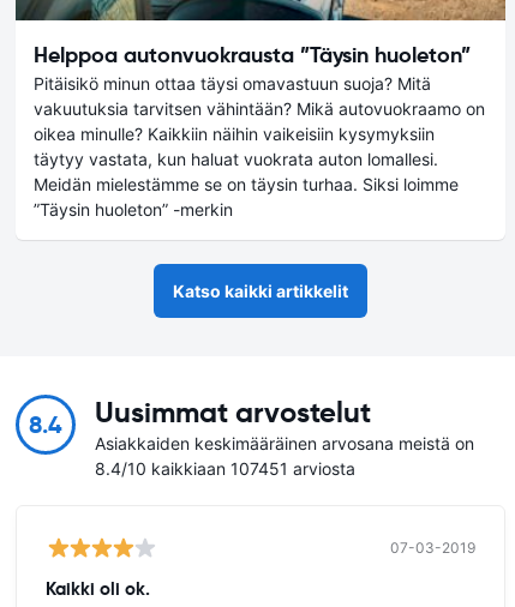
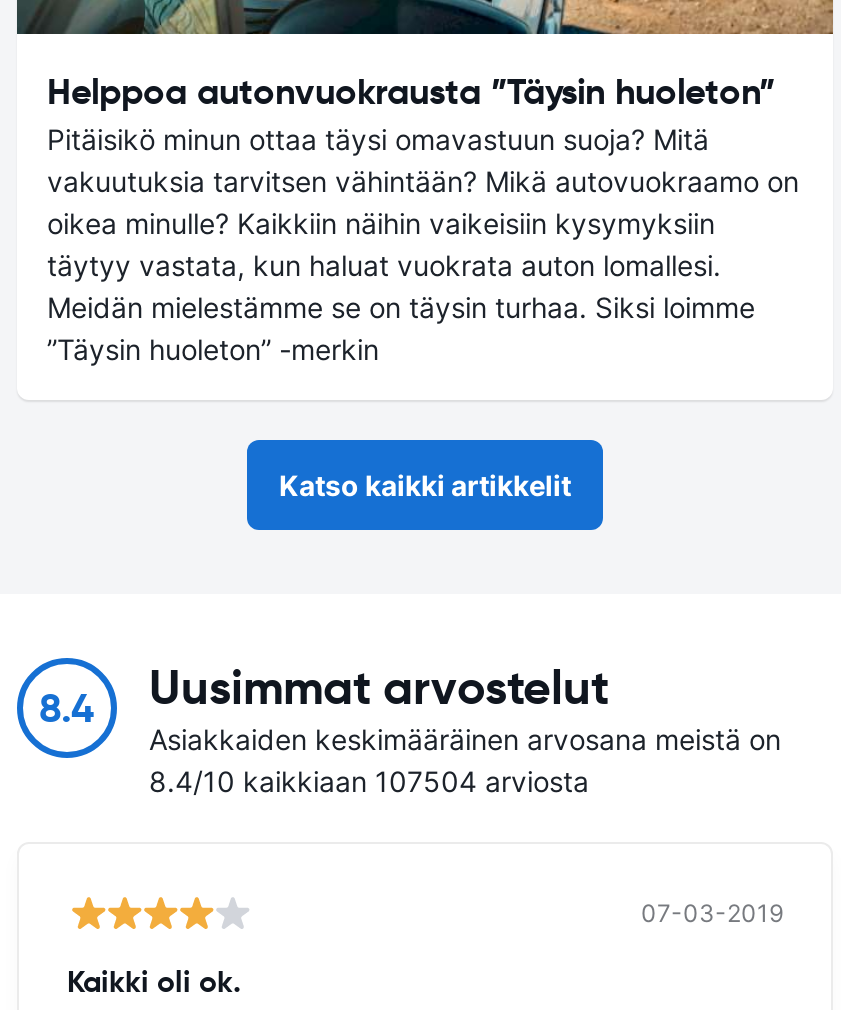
- 8.4/10 kaikkiaan 107451 arviosta
+ 8.4/10 kaikkiaan 107504 arviosta
